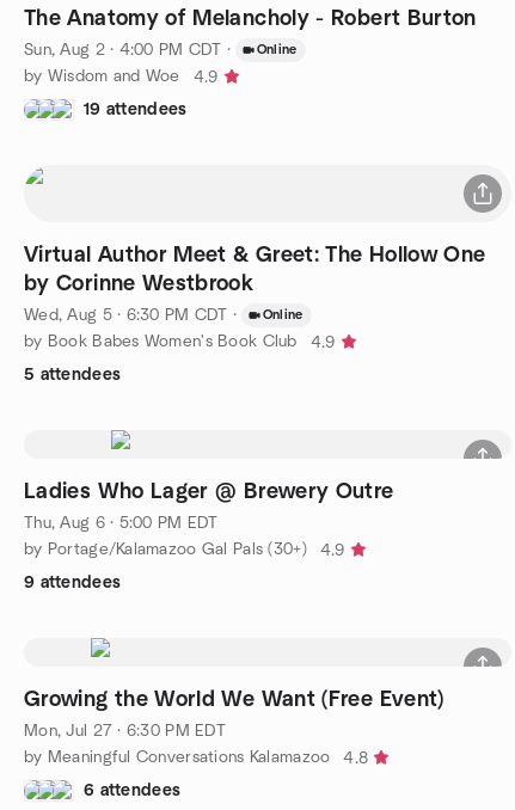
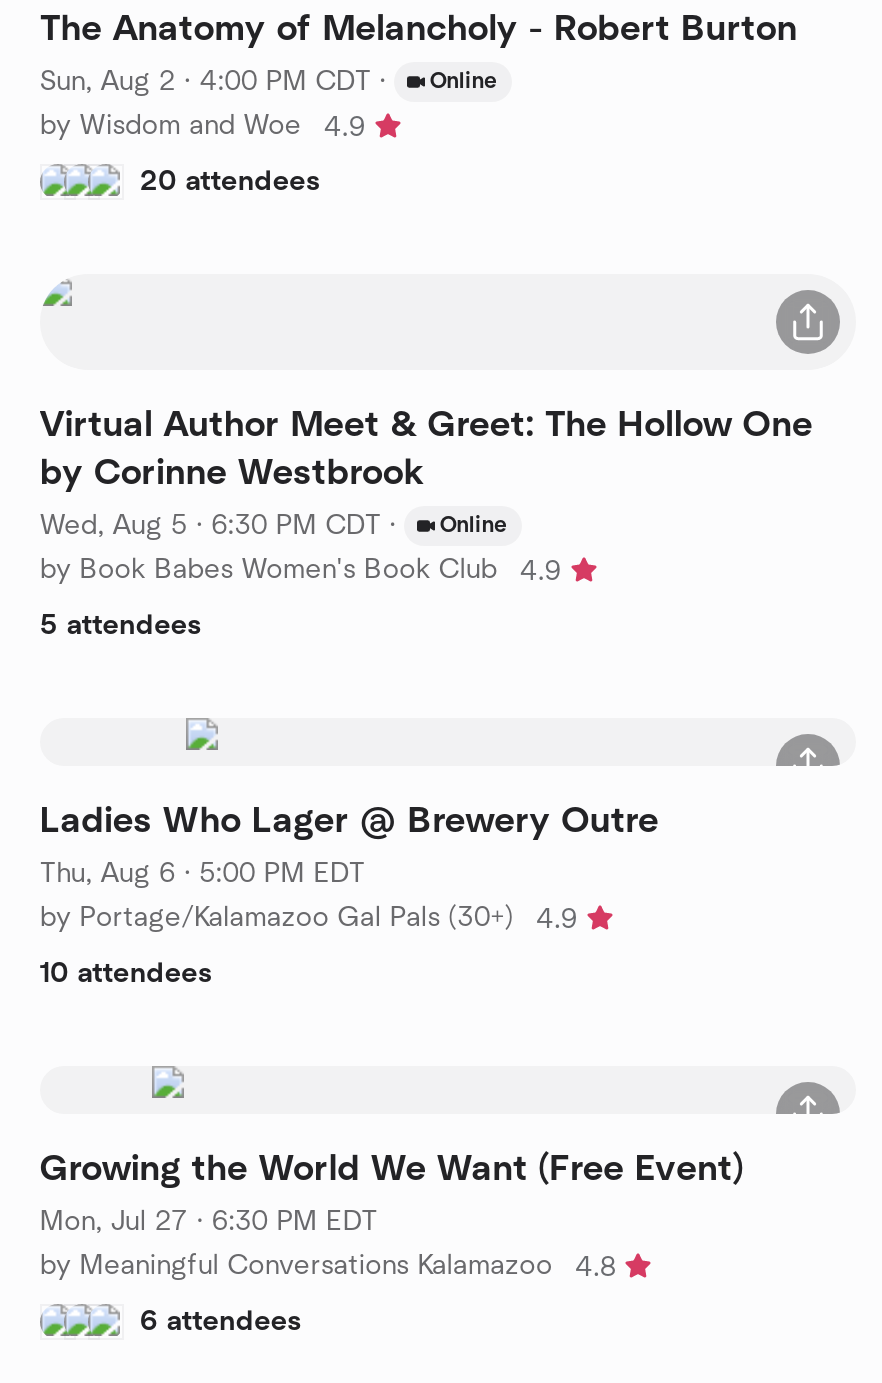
- 19 attendees
+ 20 attendees

- 9 attendees
+ 10 attendees
